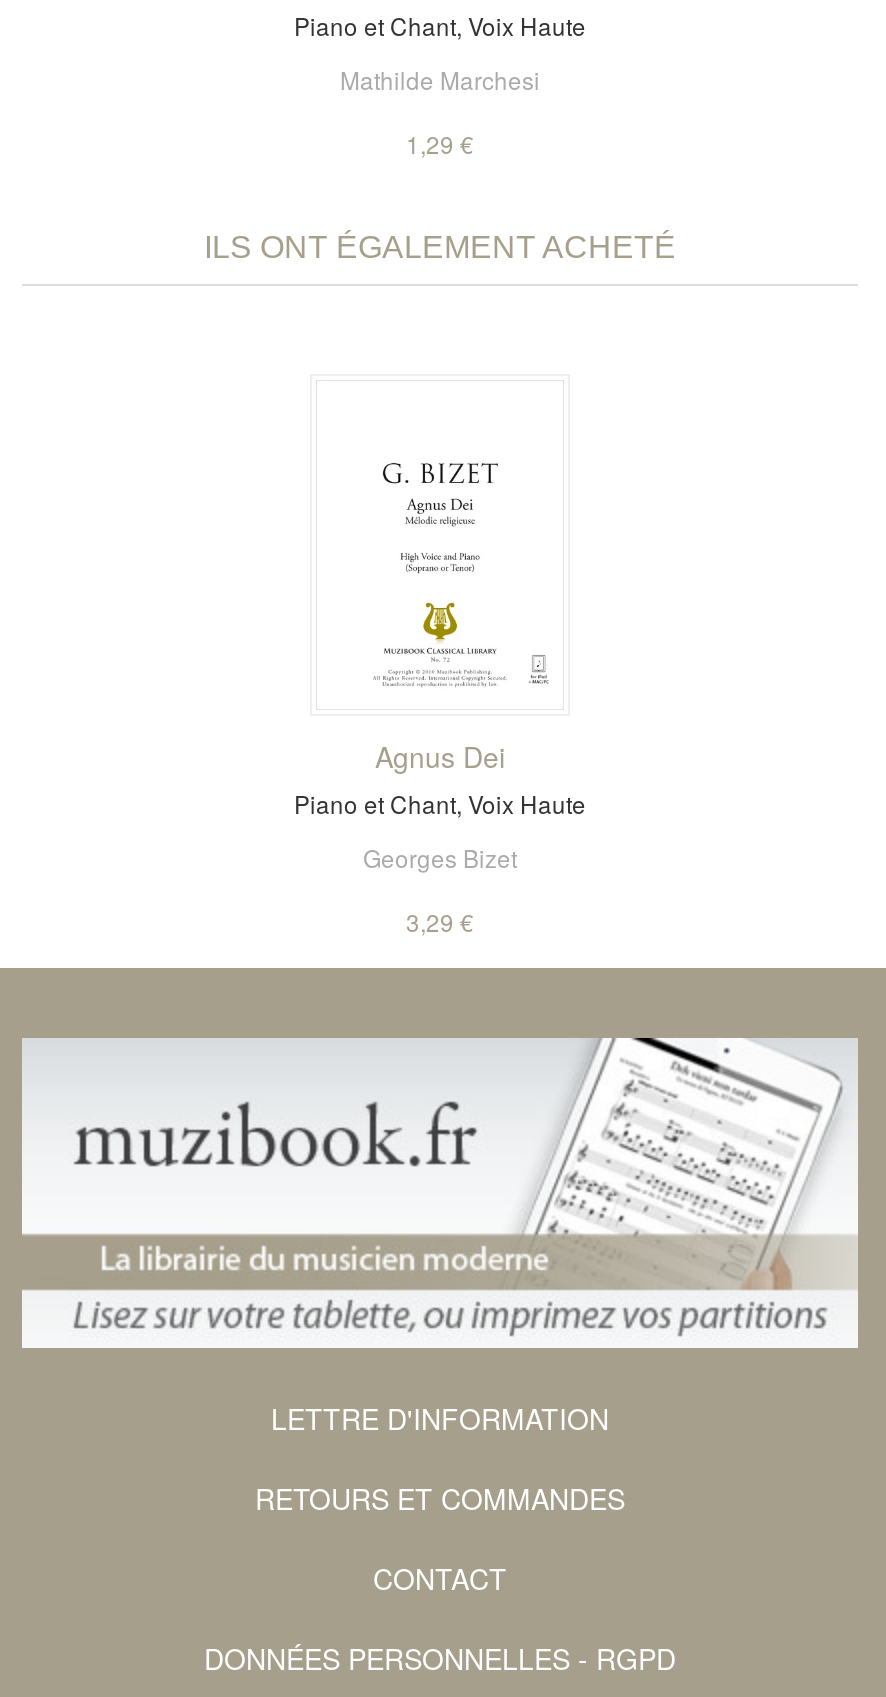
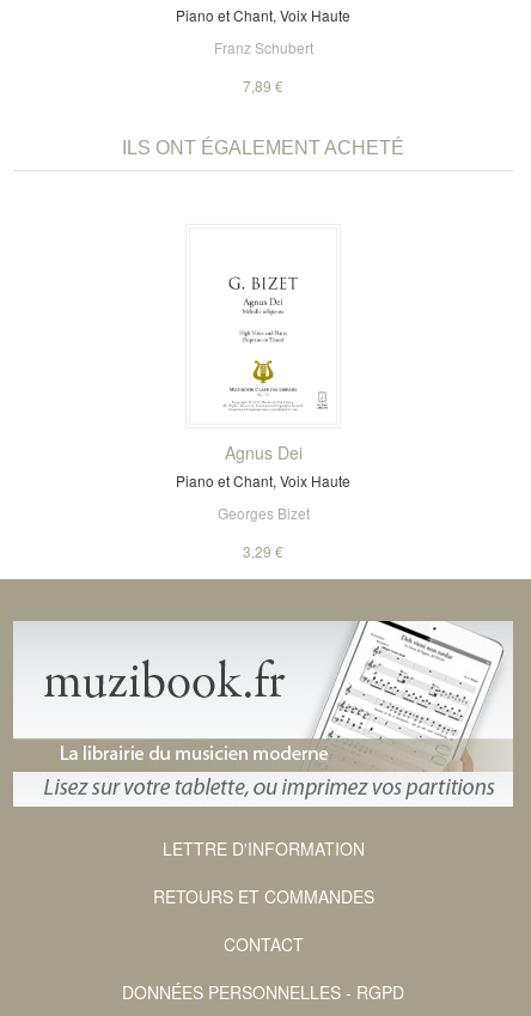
- Mathilde Marchesi
+ Franz Schubert

- 1,29 €
+ 7,89 €
